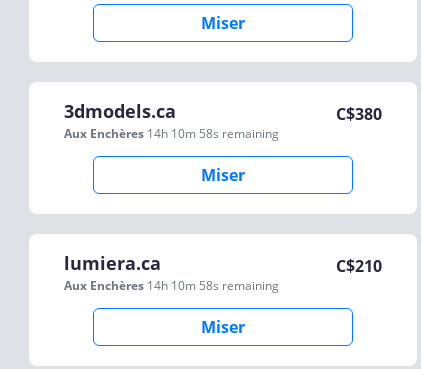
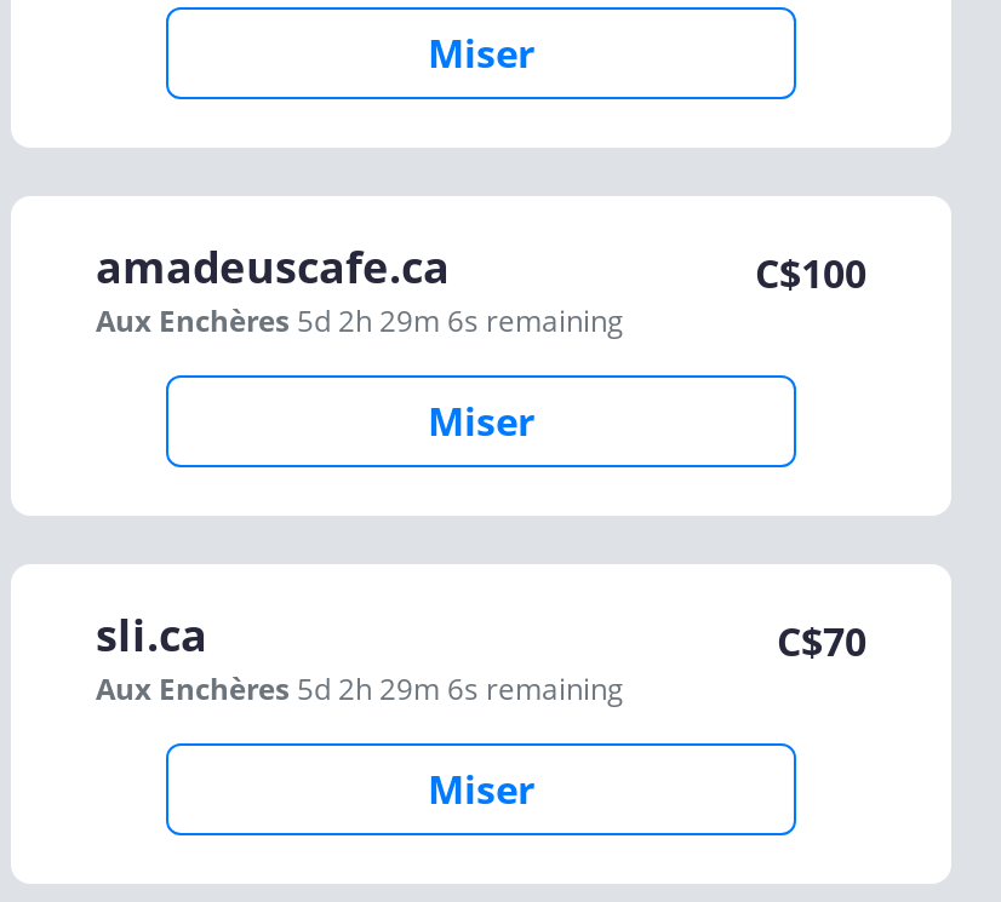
- 3dmodels.ca
- Aux Enchères 14h 10m 58s remaining
+ amadeuscafe.ca
+ Aux Enchères 5d 2h 29m 6s remaining

- C$380
+ C$100

- lumiera.ca
- Aux Enchères 14h 10m 58s remaining
+ sli.ca
+ Aux Enchères 5d 2h 29m 6s remaining

- C$210
+ C$70
